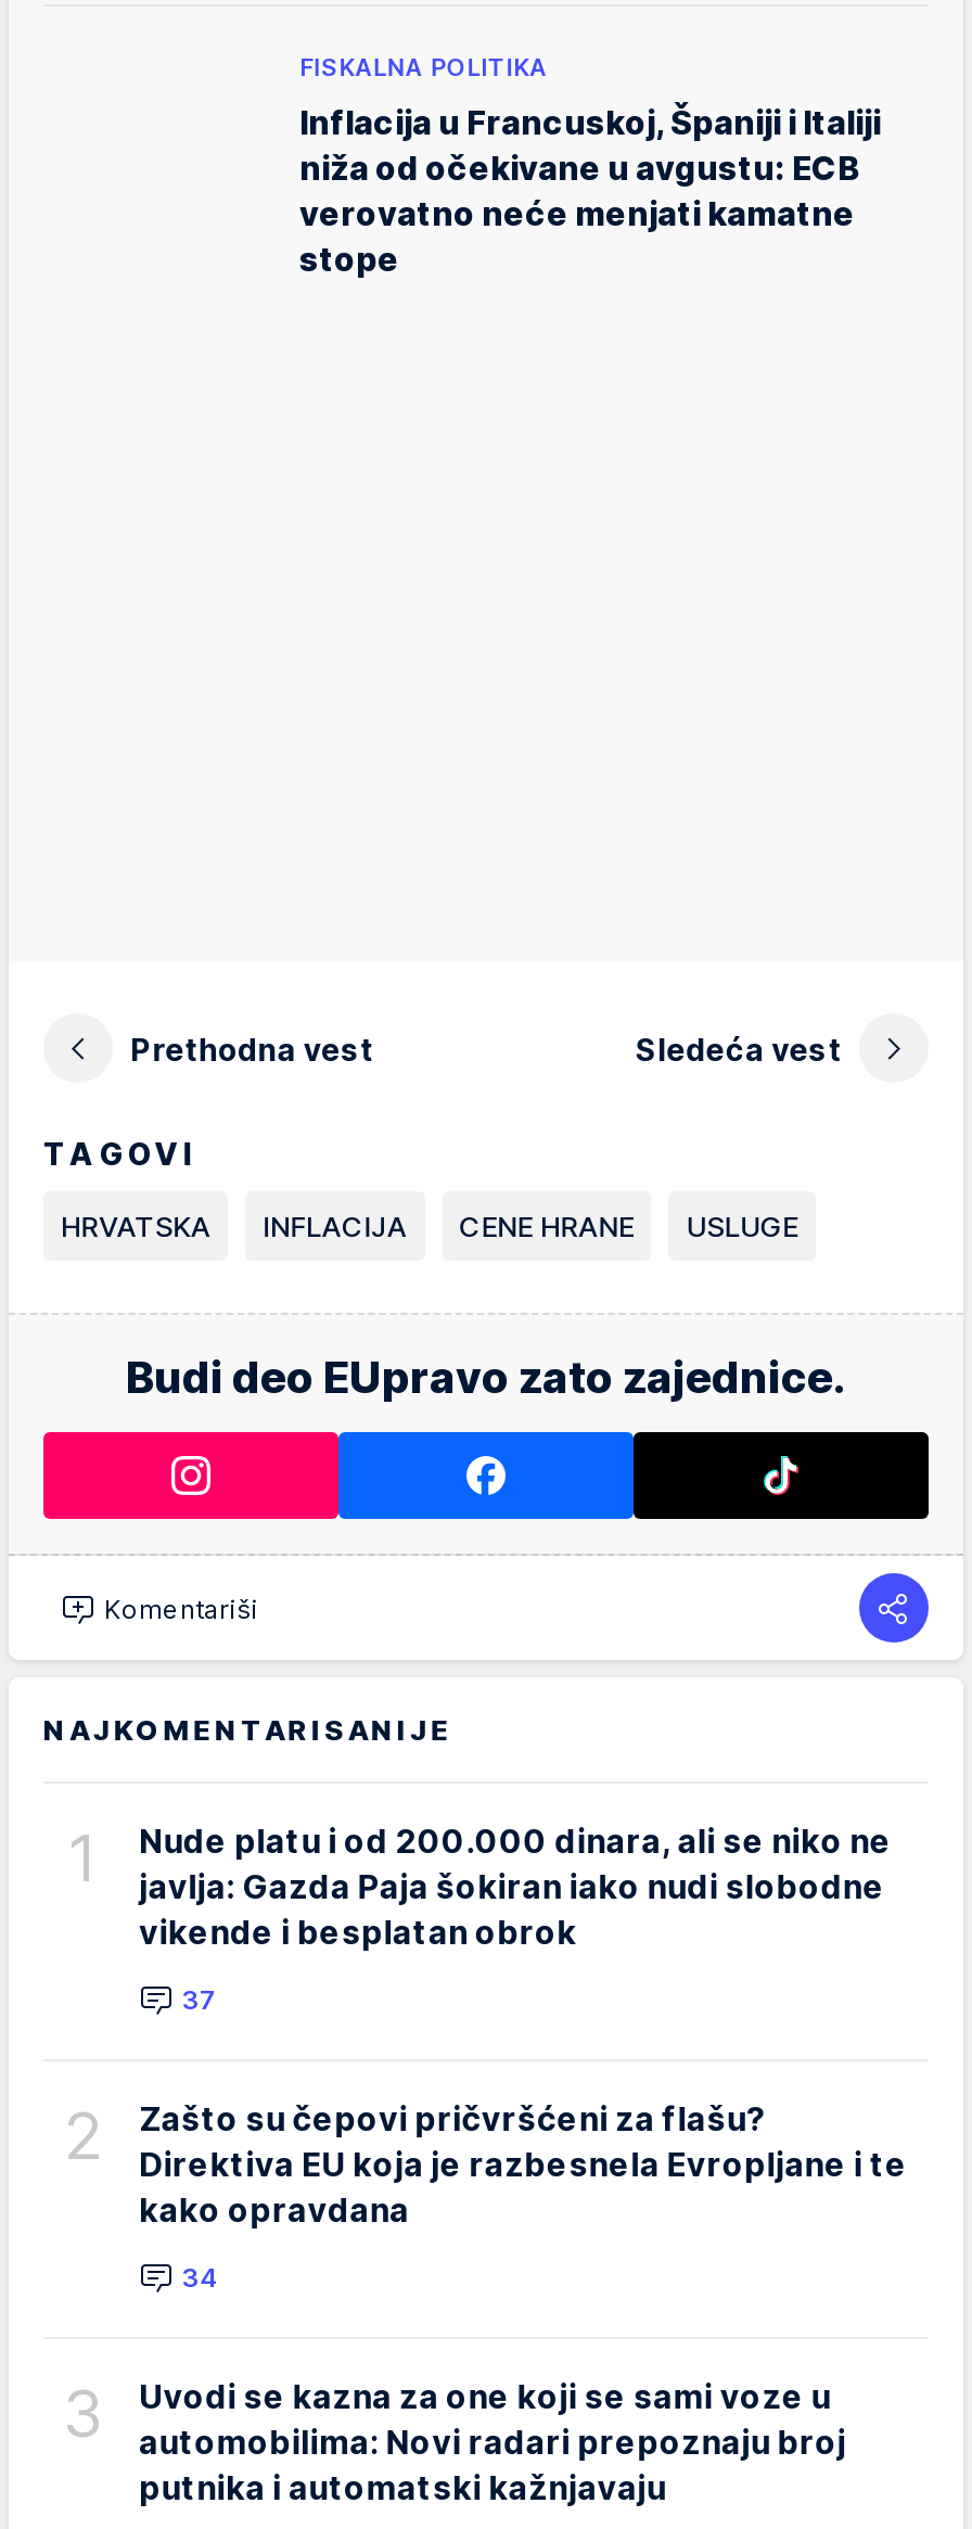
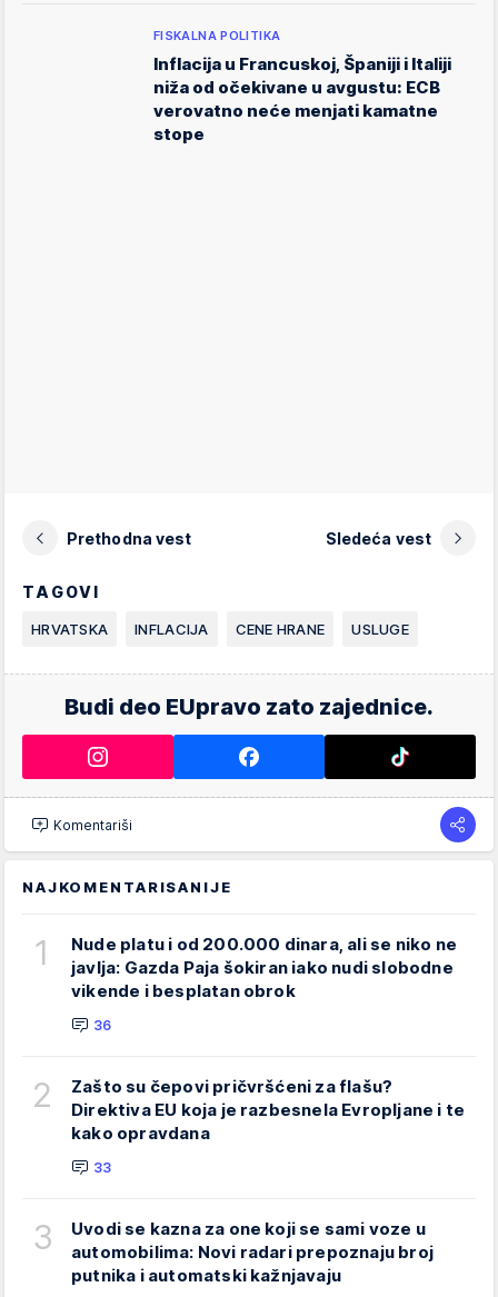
- 37
+ 36

- 34
+ 33
